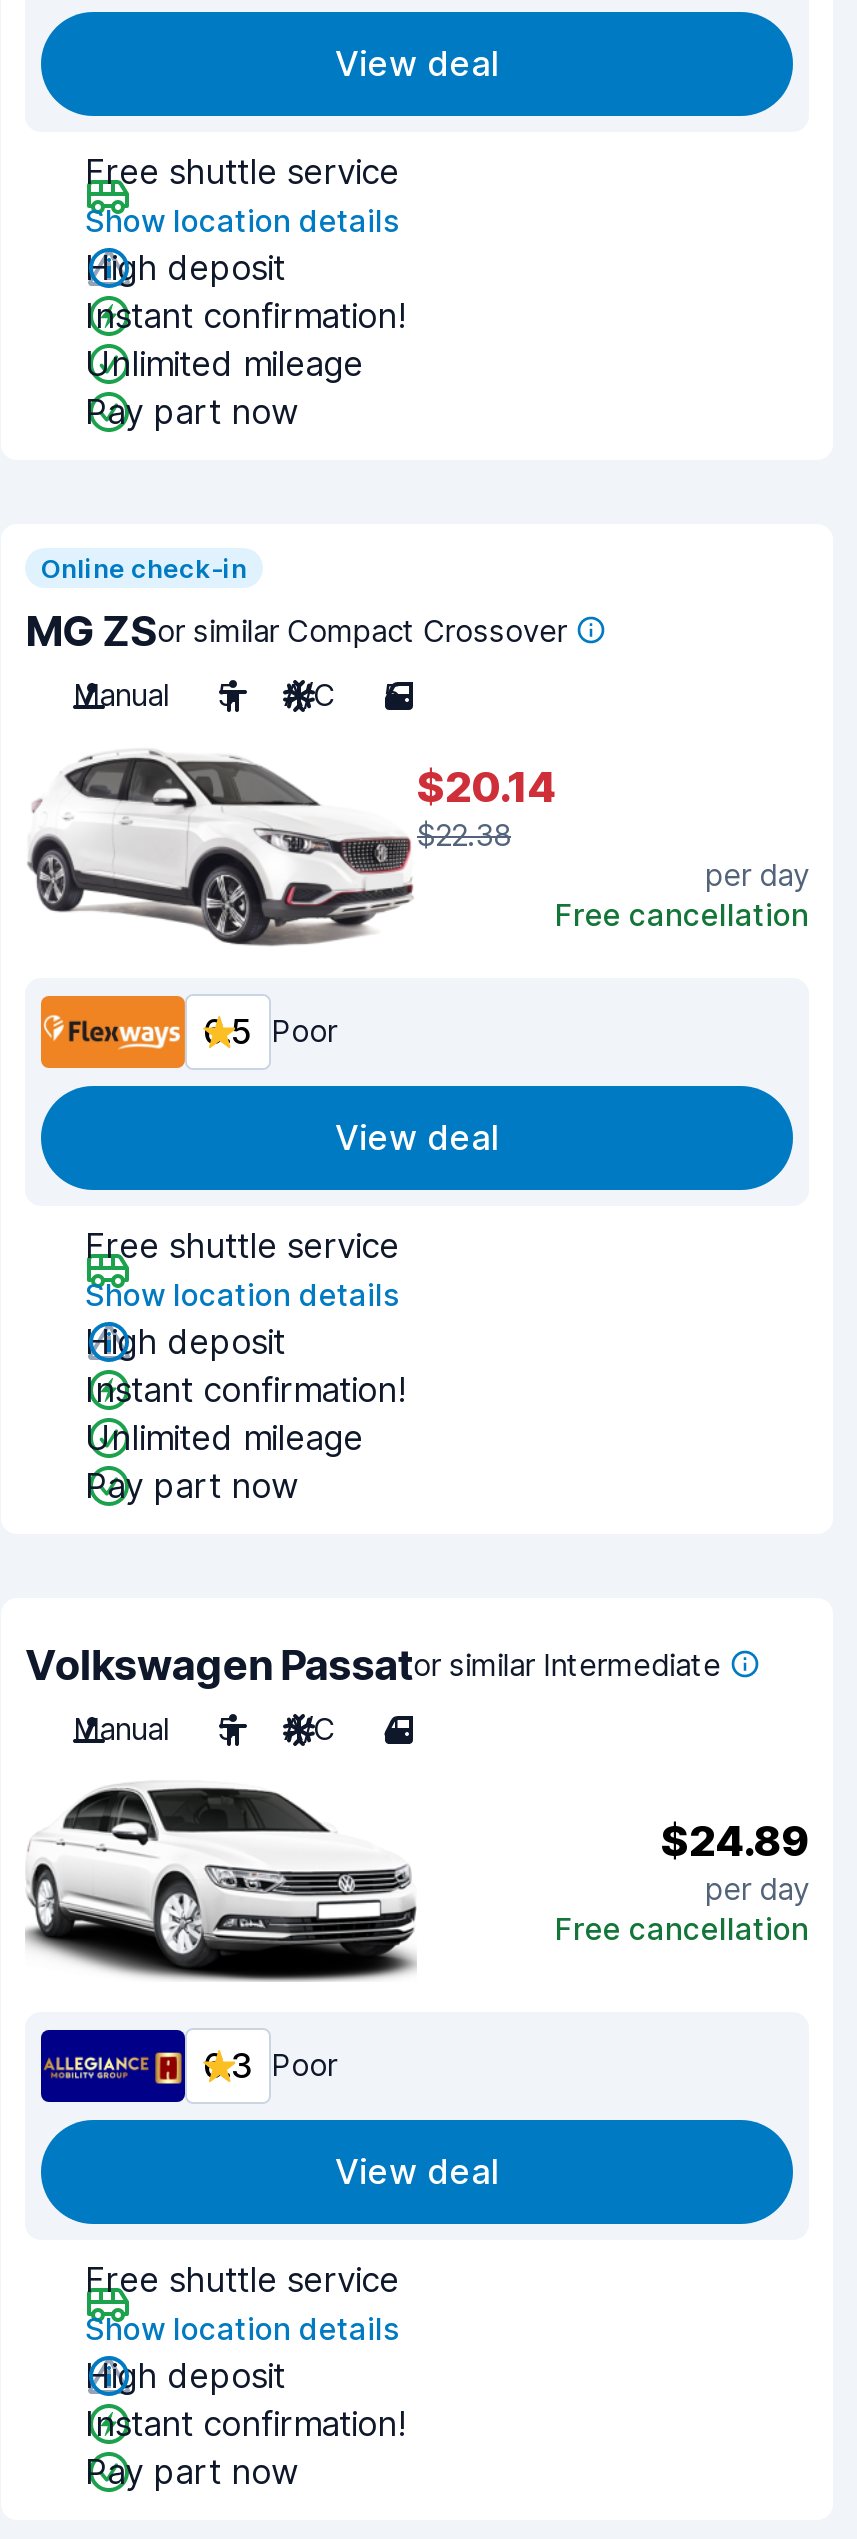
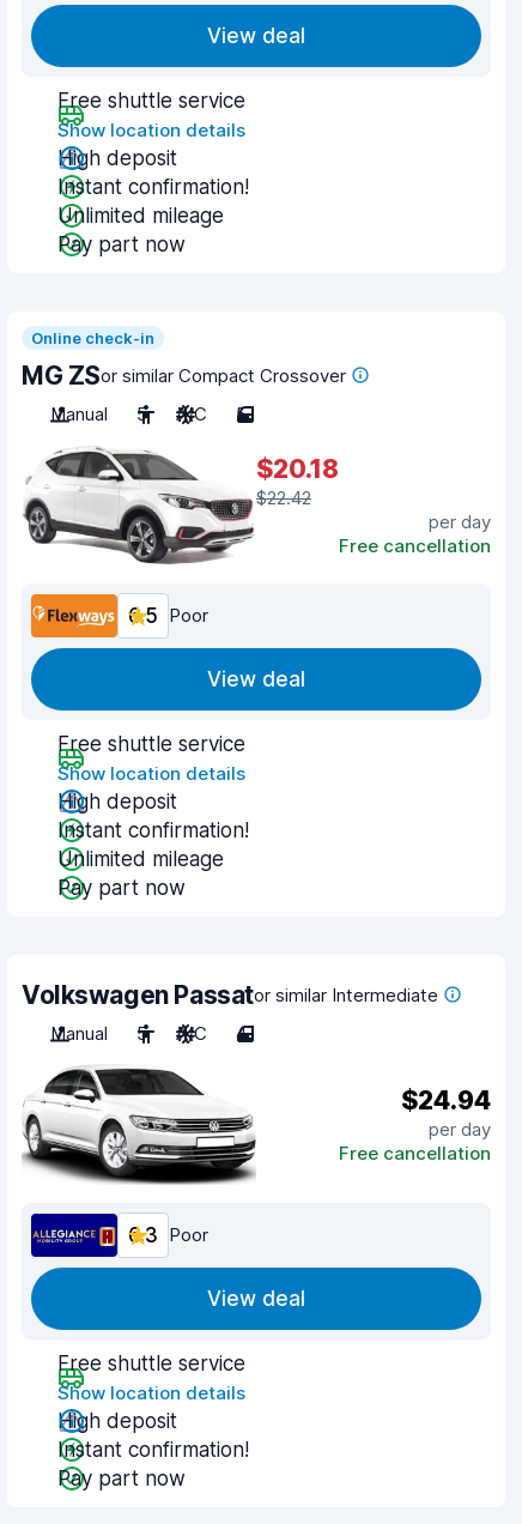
- $20.14
+ $20.18

- $22.38
+ $22.42

- $24.89
+ $24.94
